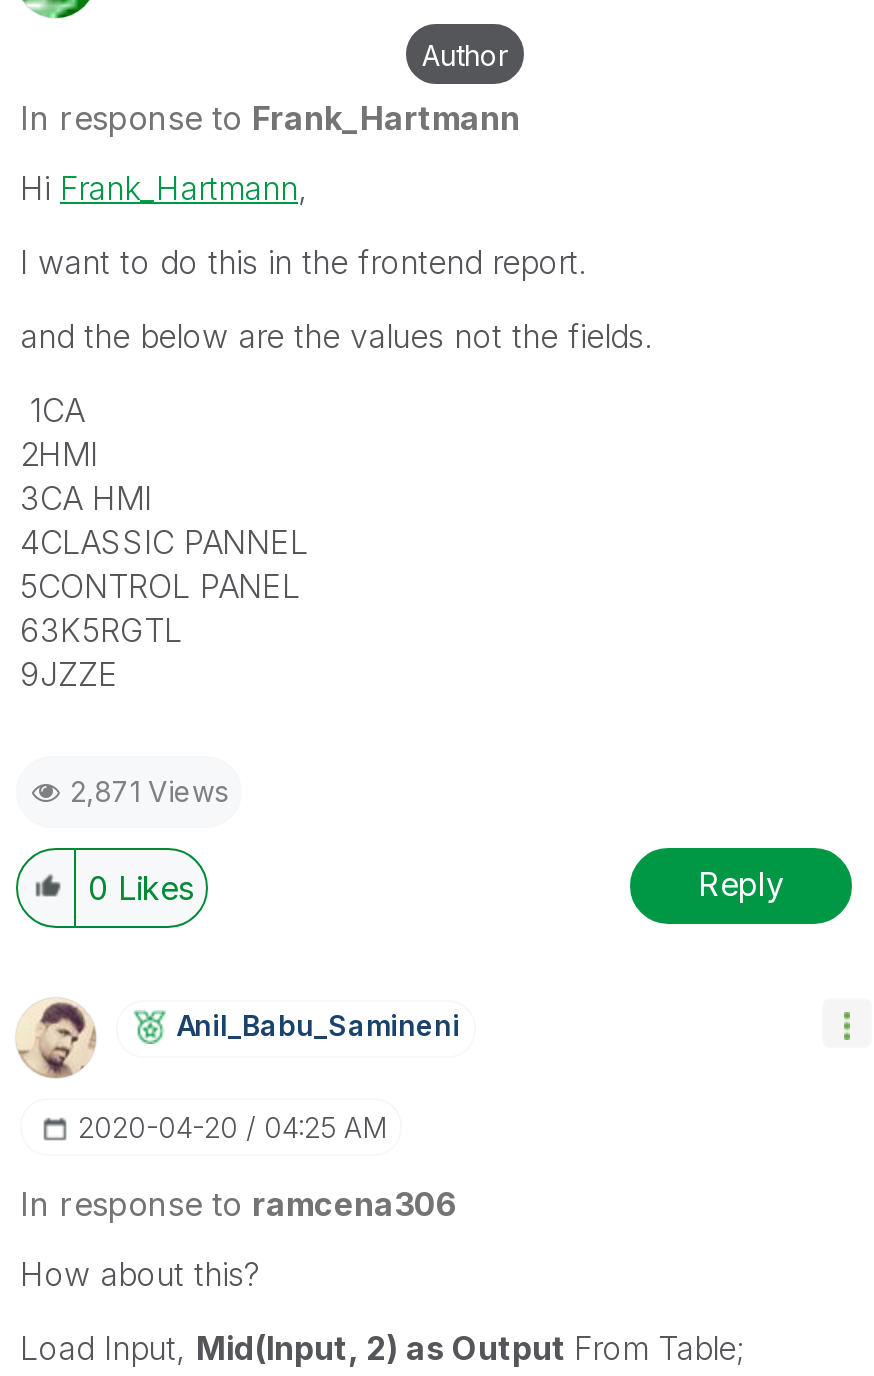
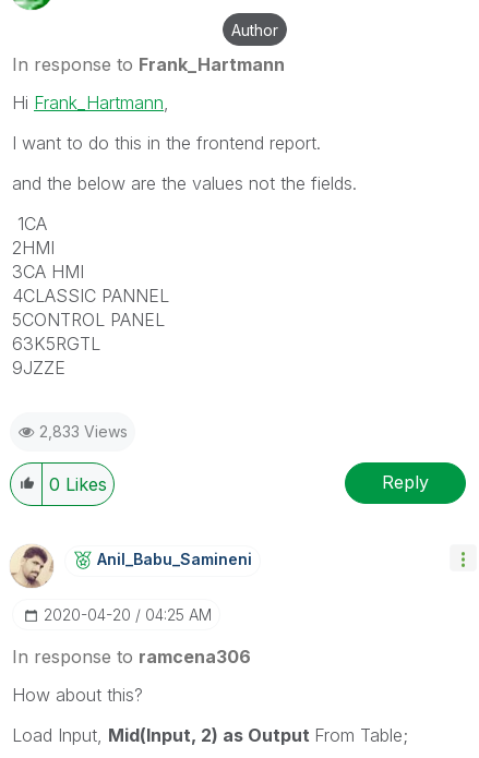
- 2,871 Views
+ 2,833 Views
